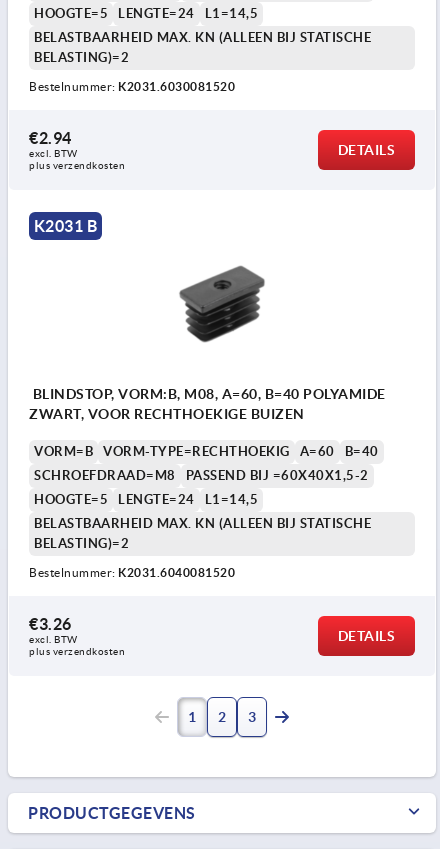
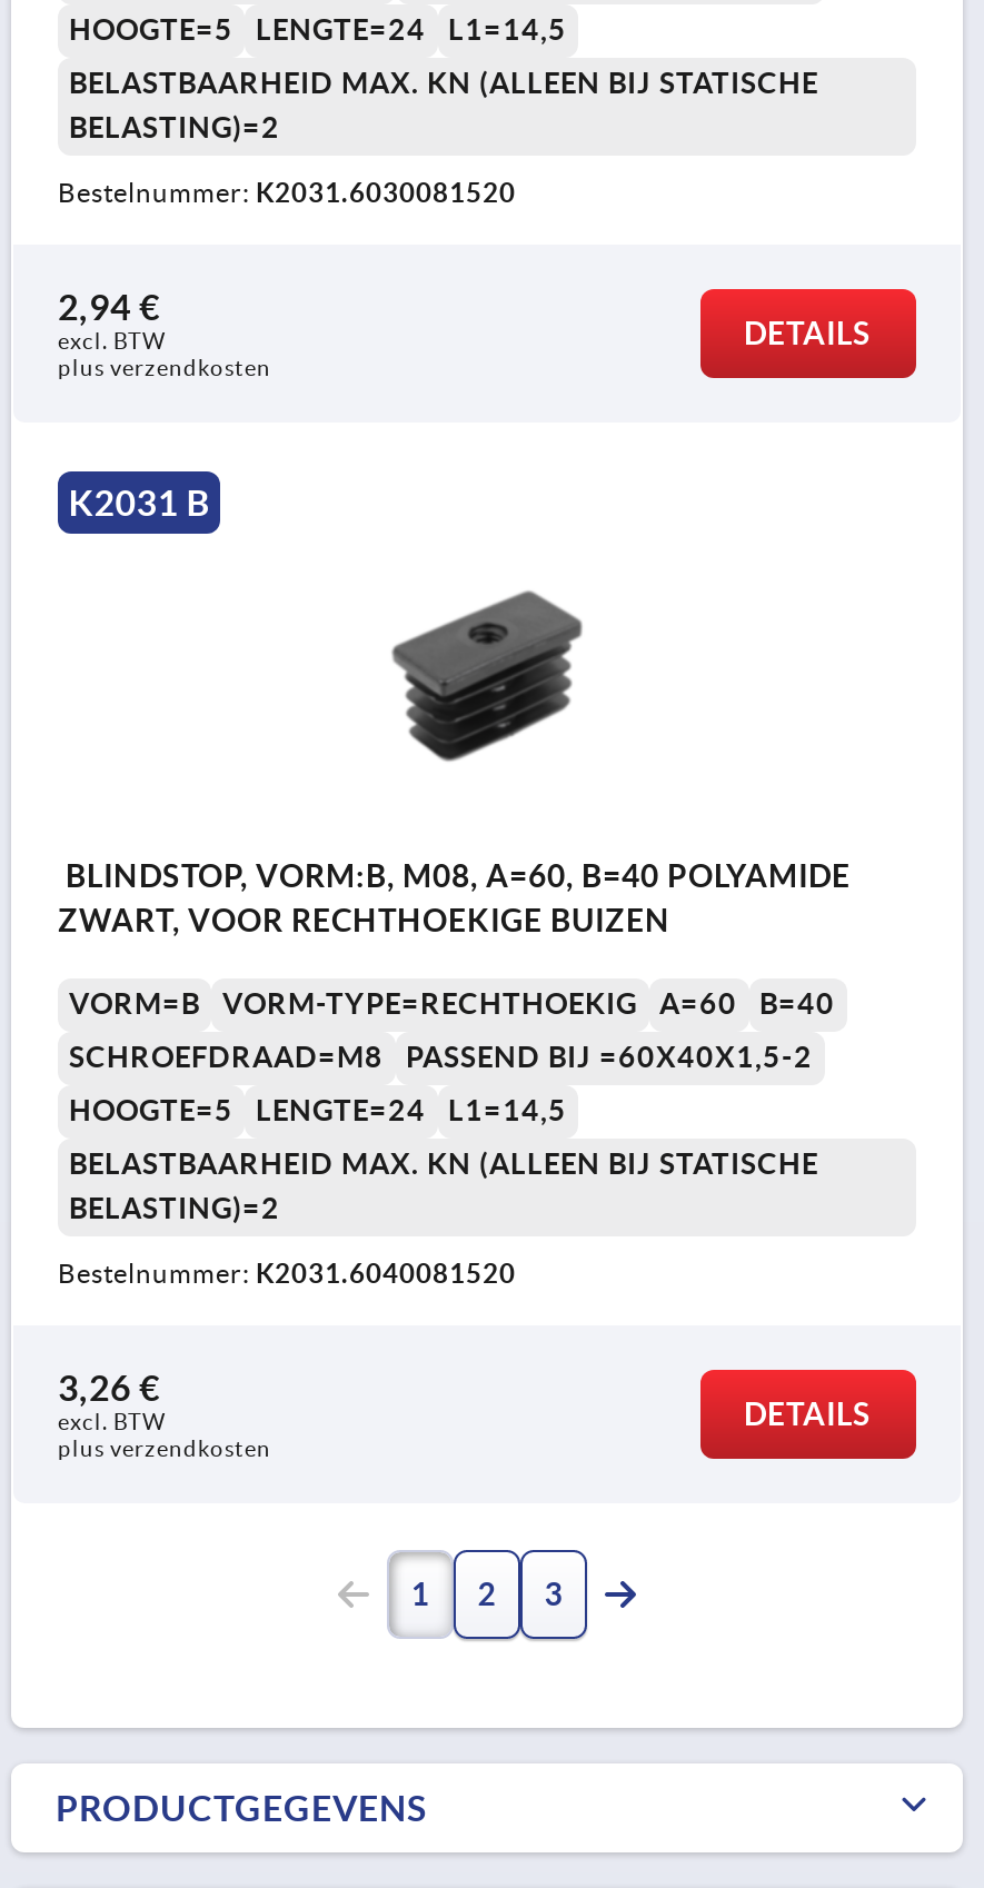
- €2.94
+ 2,94 €

- €3.26
+ 3,26 €
